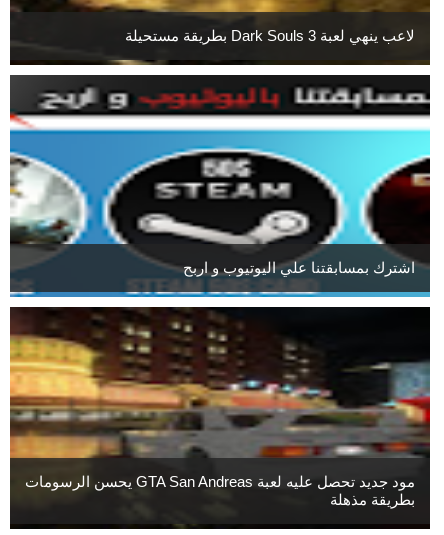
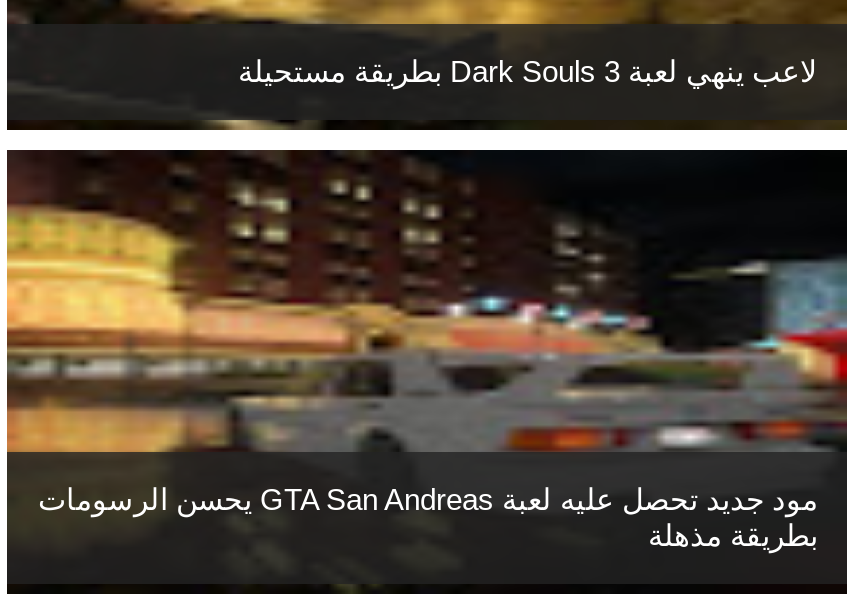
- [image]
- اشترك بمسابقتنا علي اليوتيوب و اربح
